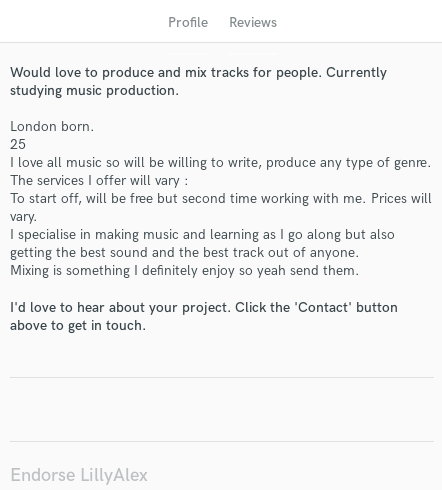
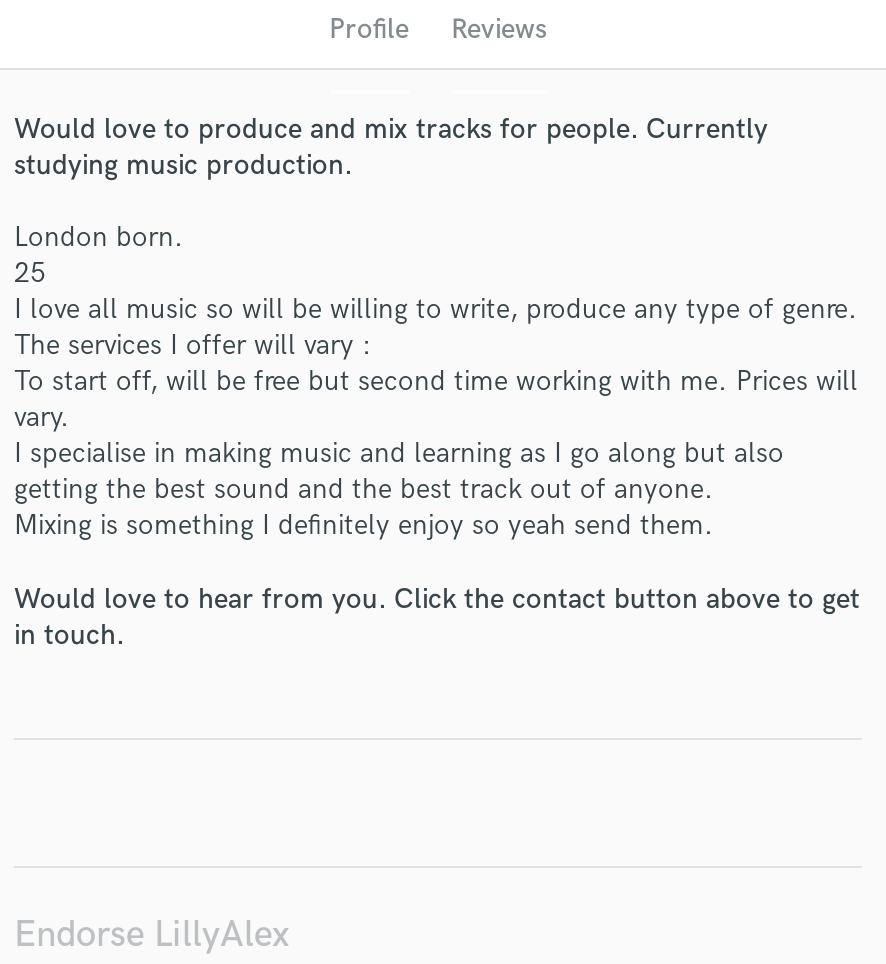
- I'd love to hear about your project. Click the 'Contact' button
- above to get in touch.
+ Would love to hear from you. Click the contact button above to get
+ in touch.
